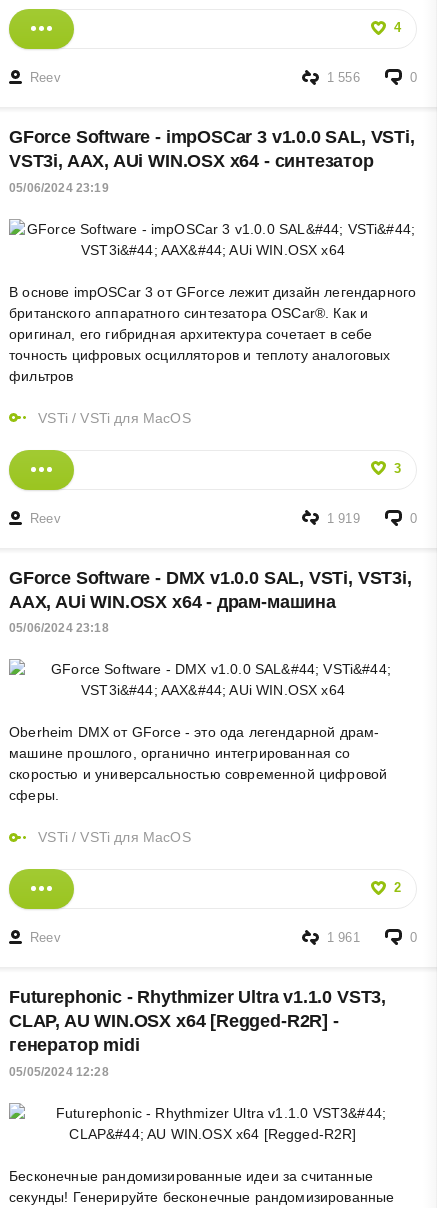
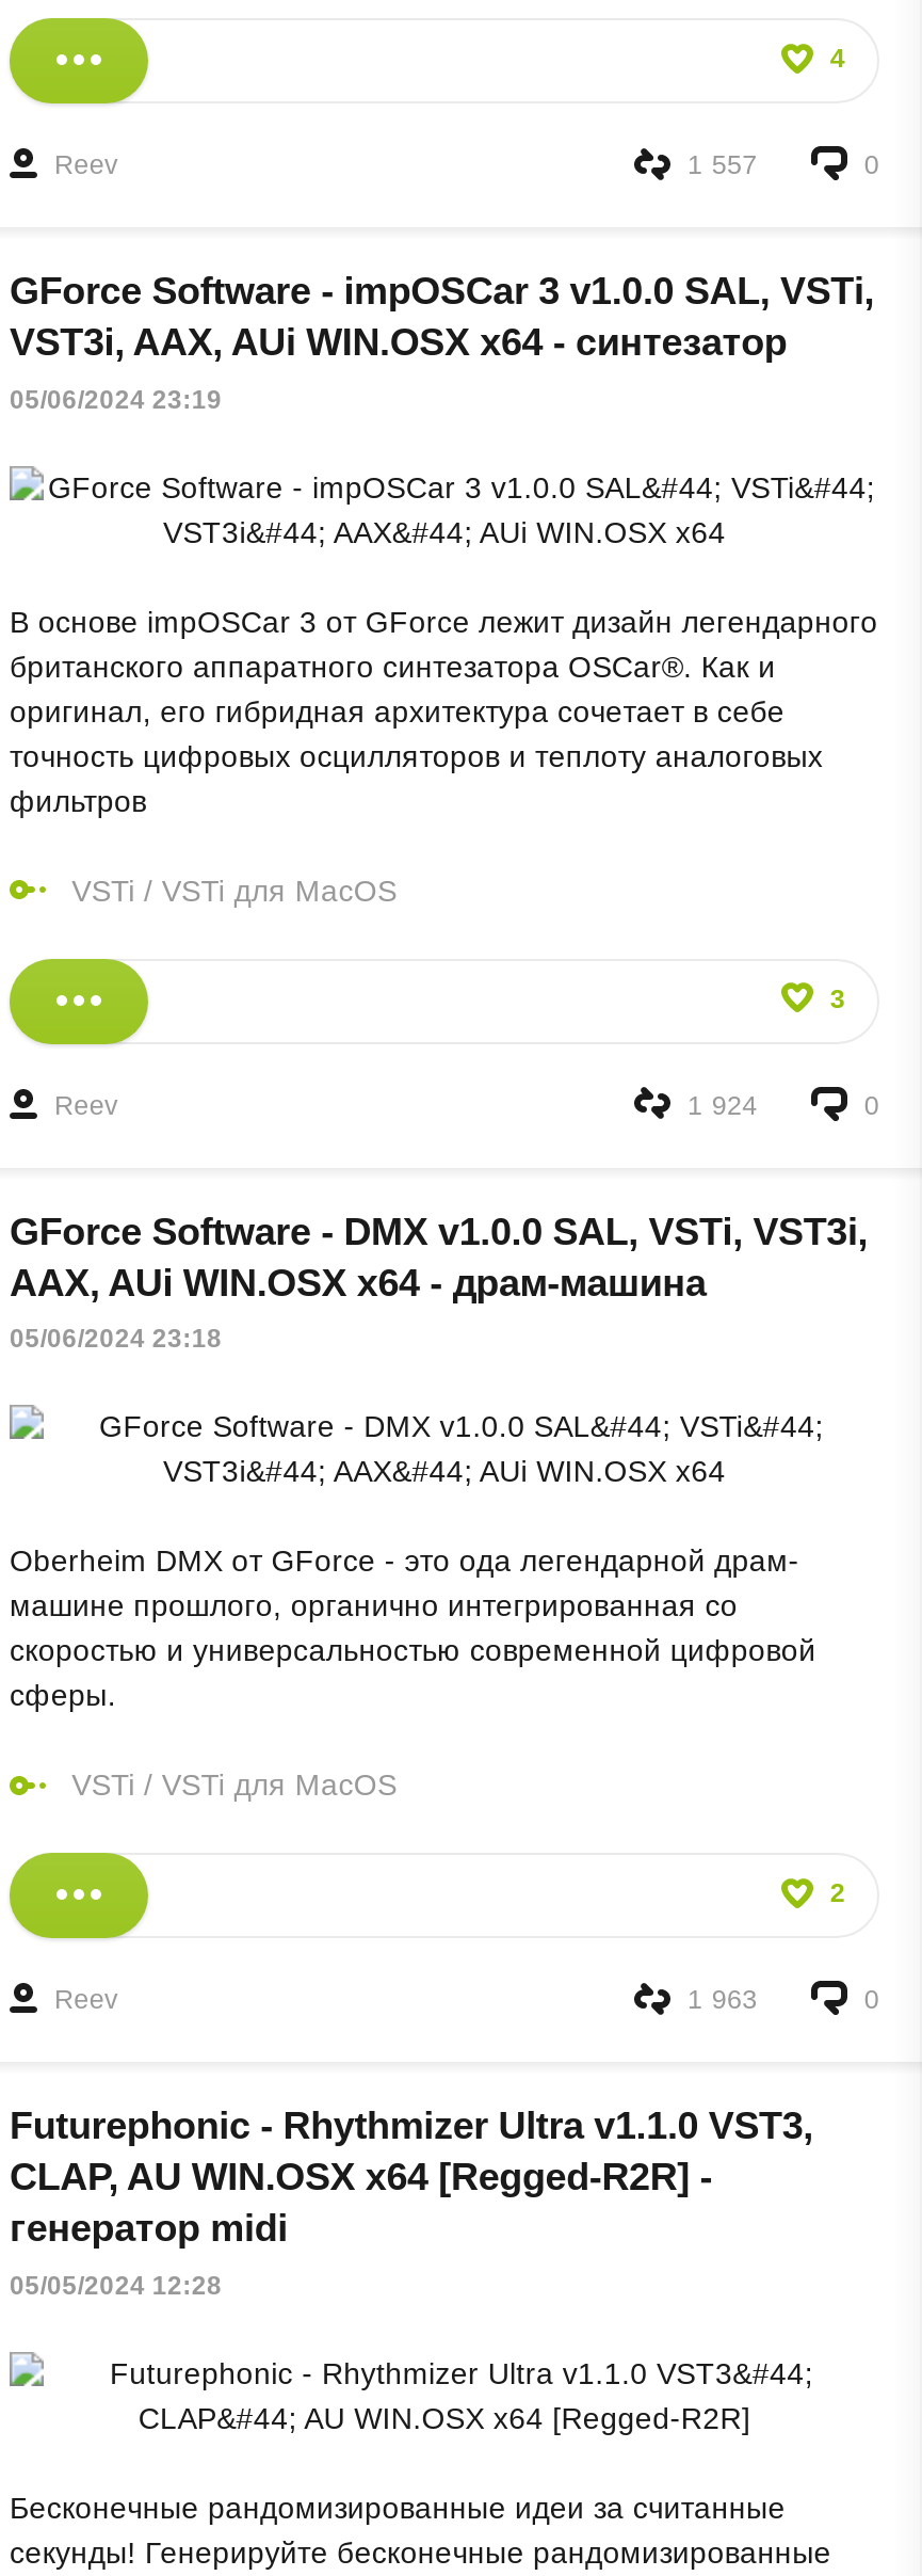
- 1 556
+ 1 557

- 1 919
+ 1 924

- 1 961
+ 1 963
